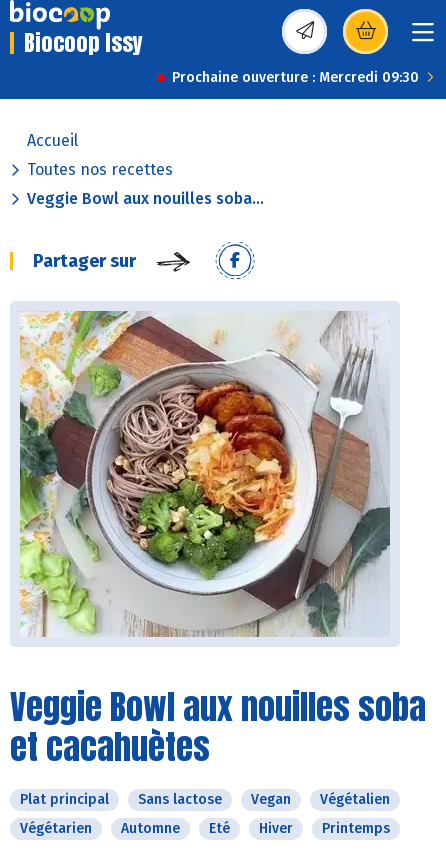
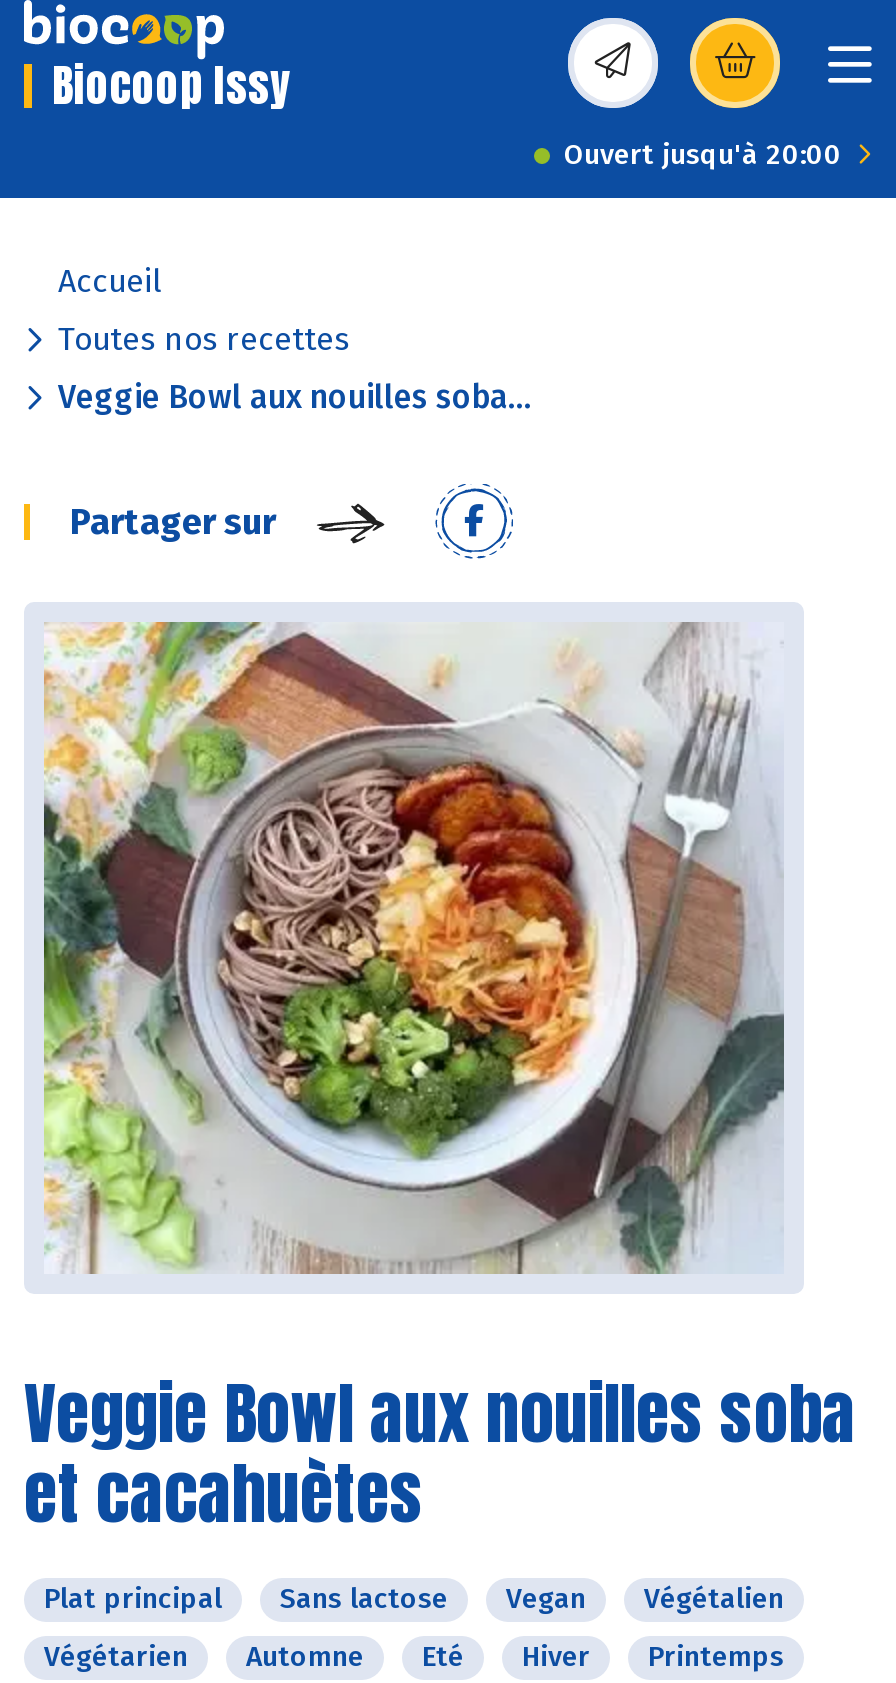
- Prochaine ouverture : Mercredi 09:30
+ Ouvert jusqu'à 20:00
